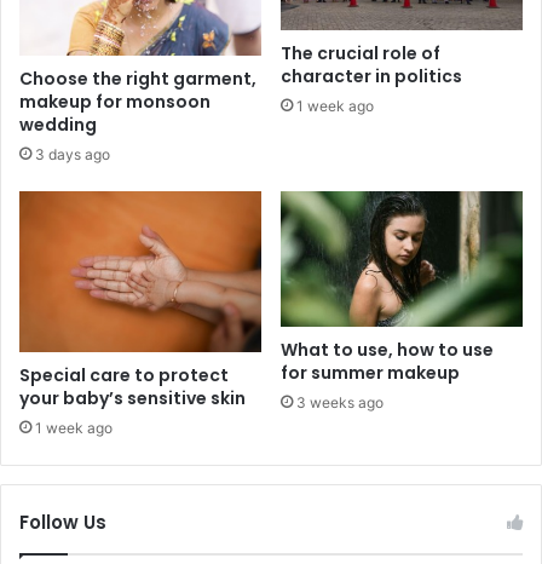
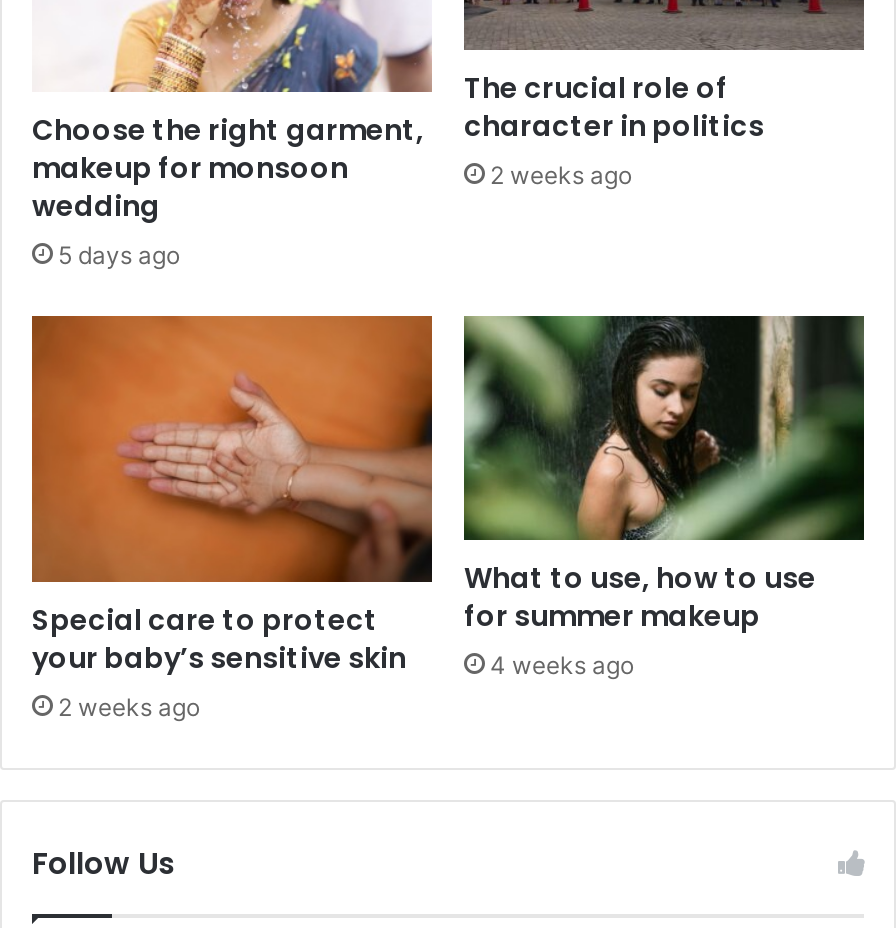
- 1 week ago
+ 2 weeks ago

- 3 days ago
+ 5 days ago

- 3 weeks ago
+ 4 weeks ago

- 1 week ago
+ 2 weeks ago
